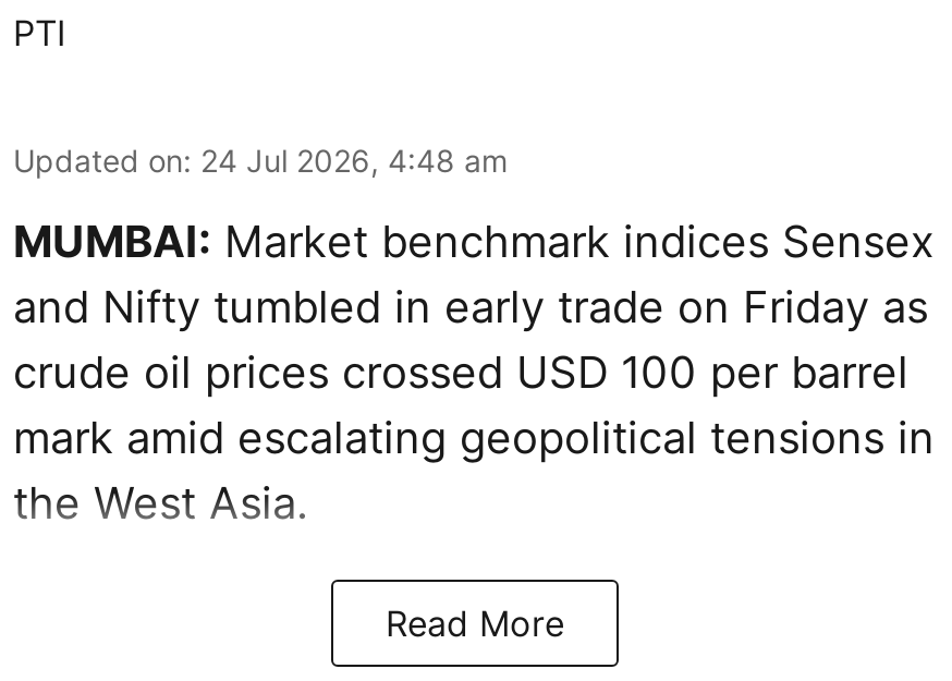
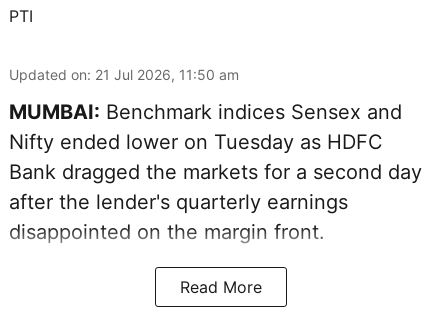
- Updated on: 24 Jul 2026, 4:48 am
+ Updated on: 21 Jul 2026, 11:50 am

- MUMBAI: Market benchmark indices Sensex
- and Nifty tumbled in early trade on Friday as
- crude oil prices crossed USD 100 per barrel
- mark amid escalating geopolitical tensions in
- the West Asia.
+ MUMBAI: Benchmark indices Sensex and
+ Nifty ended lower on Tuesday as HDFC
+ Bank dragged the markets for a second day
+ after the lender's quarterly earnings
+ disappointed on the margin front.
